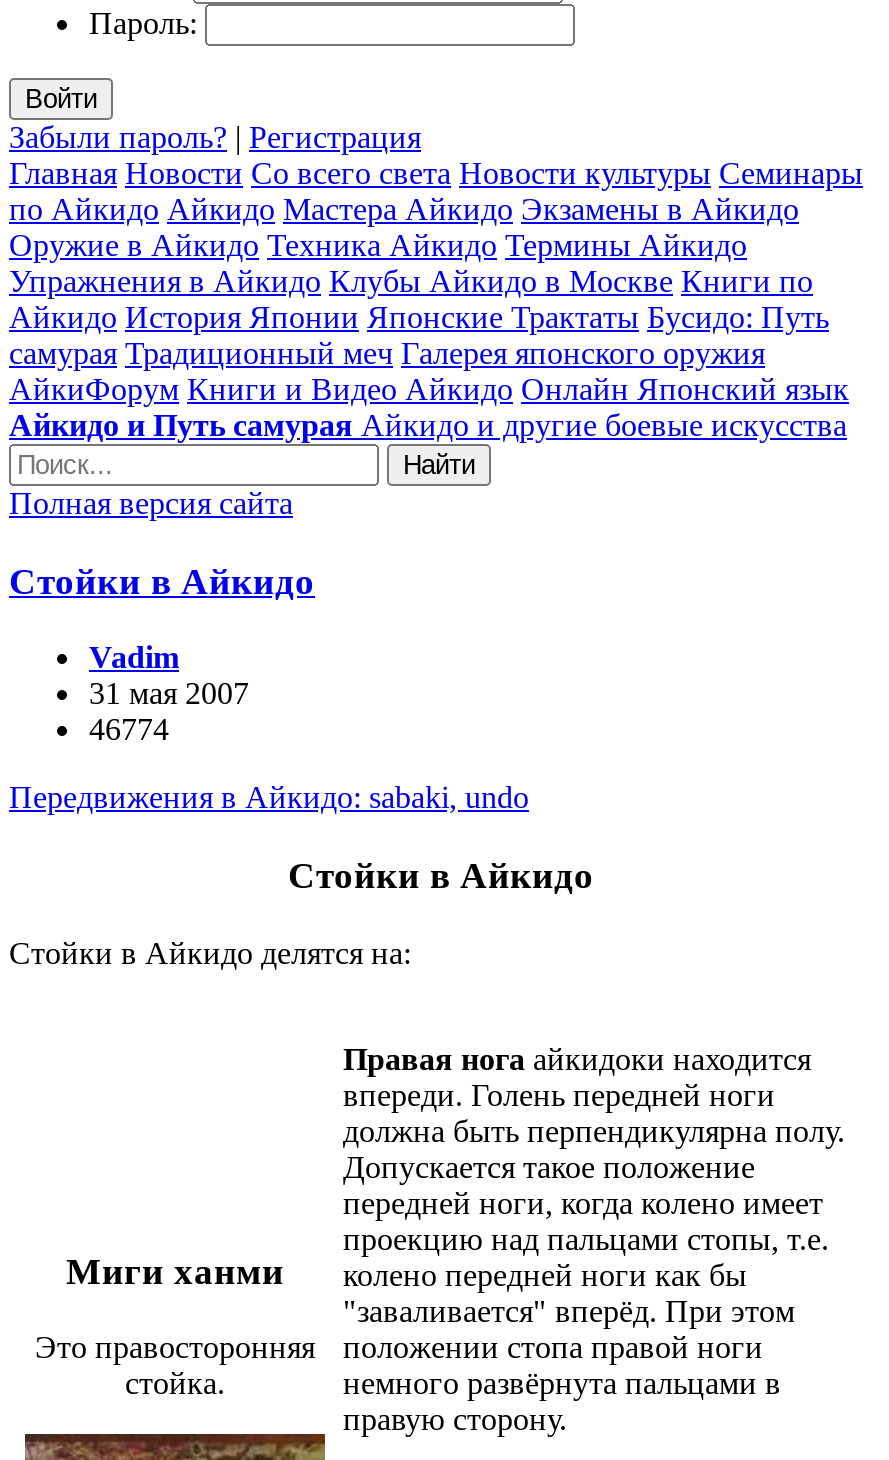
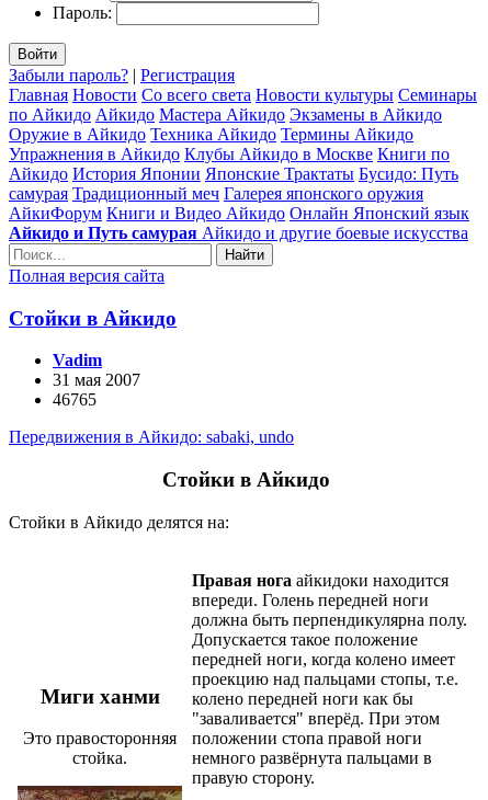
- 46774
+ 46765
